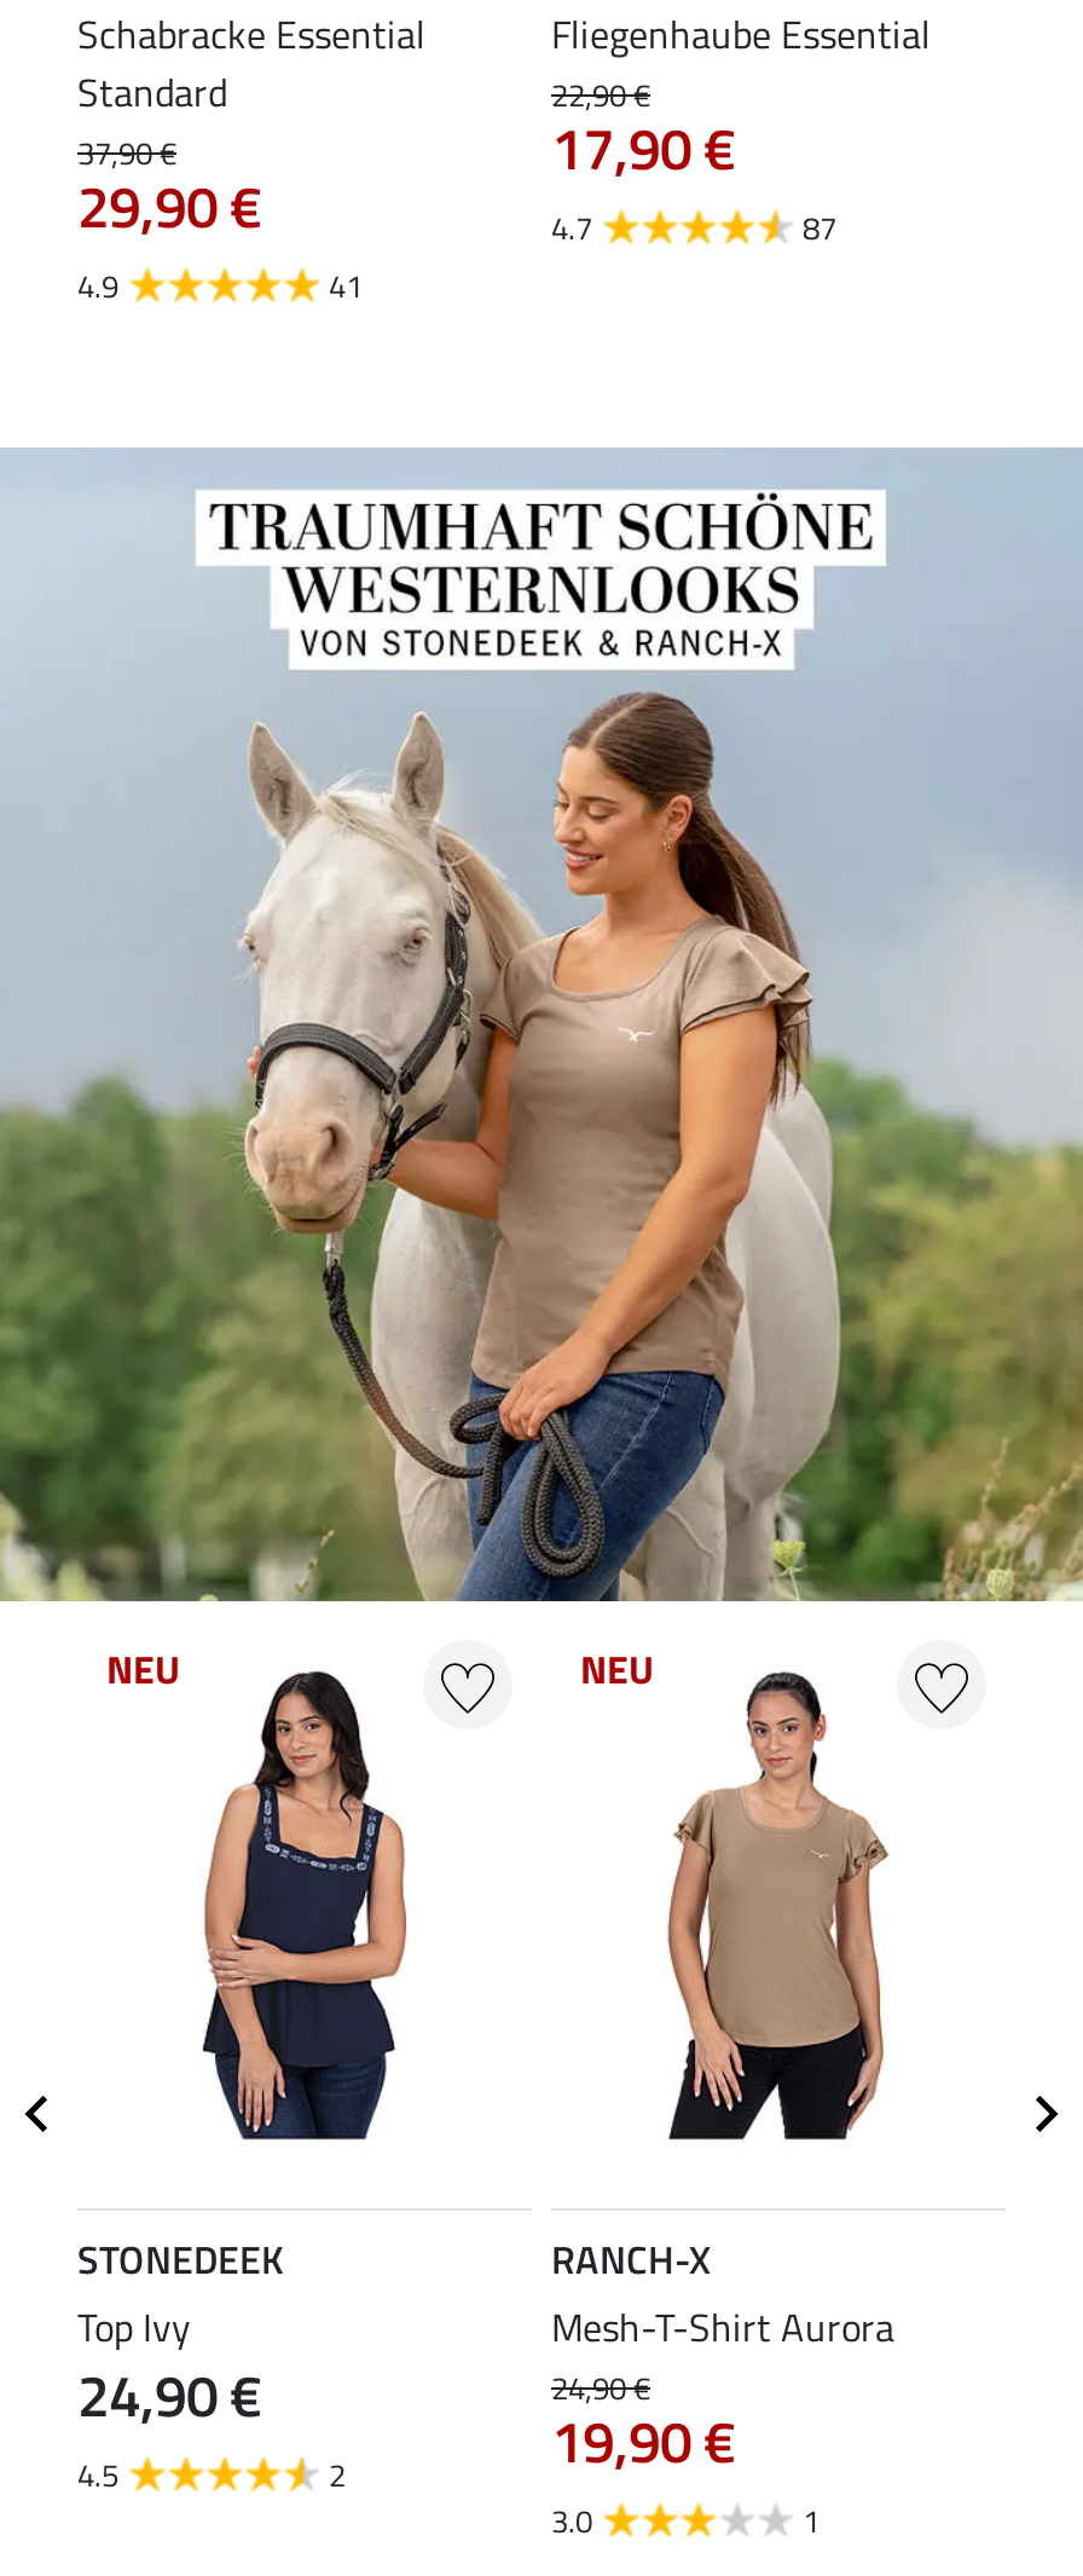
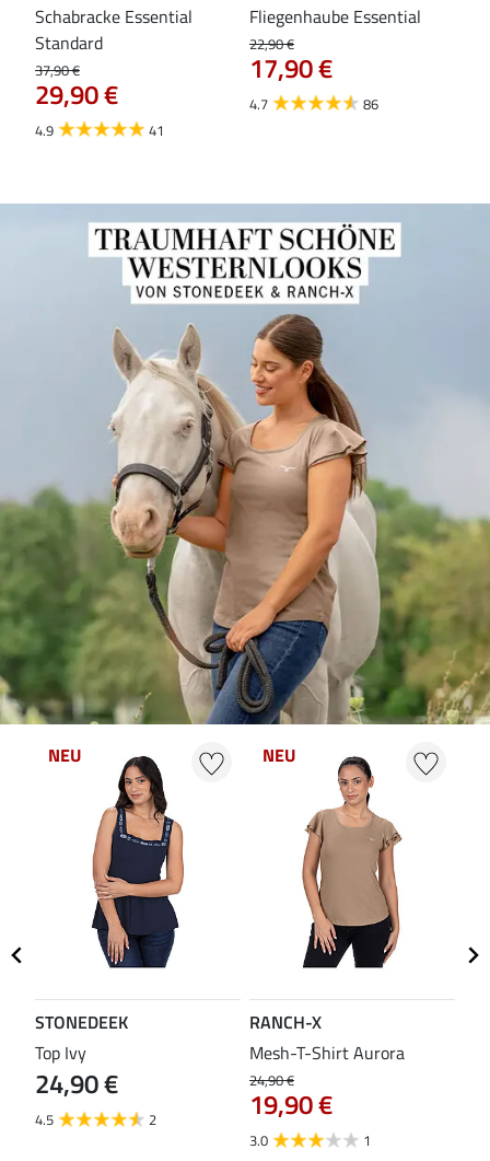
- 87
+ 86
